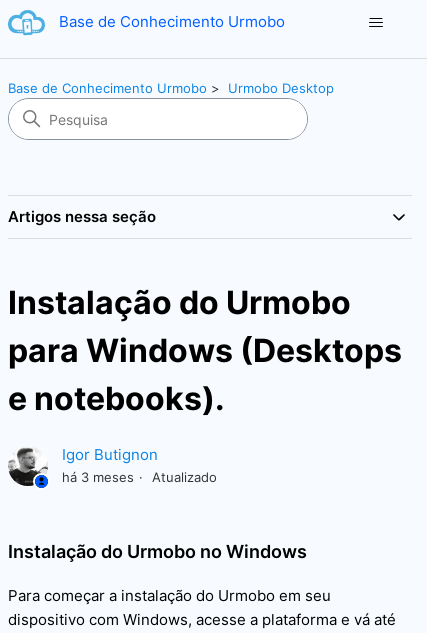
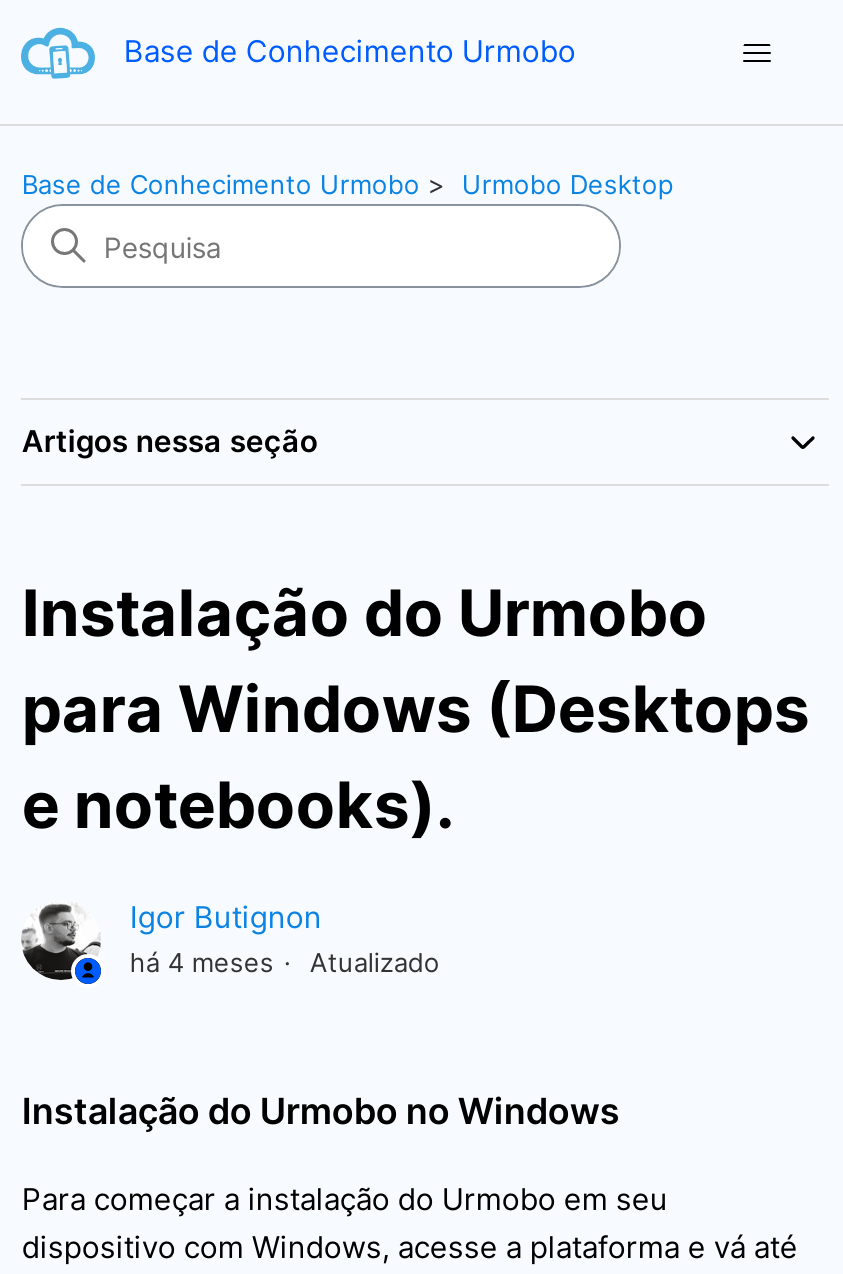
- há 3 meses Atualizado
+ há 4 meses Atualizado
